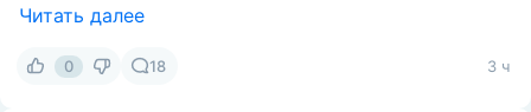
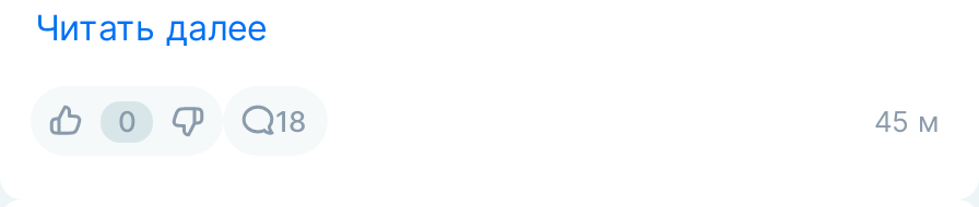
- 3 ч
+ 45 м
